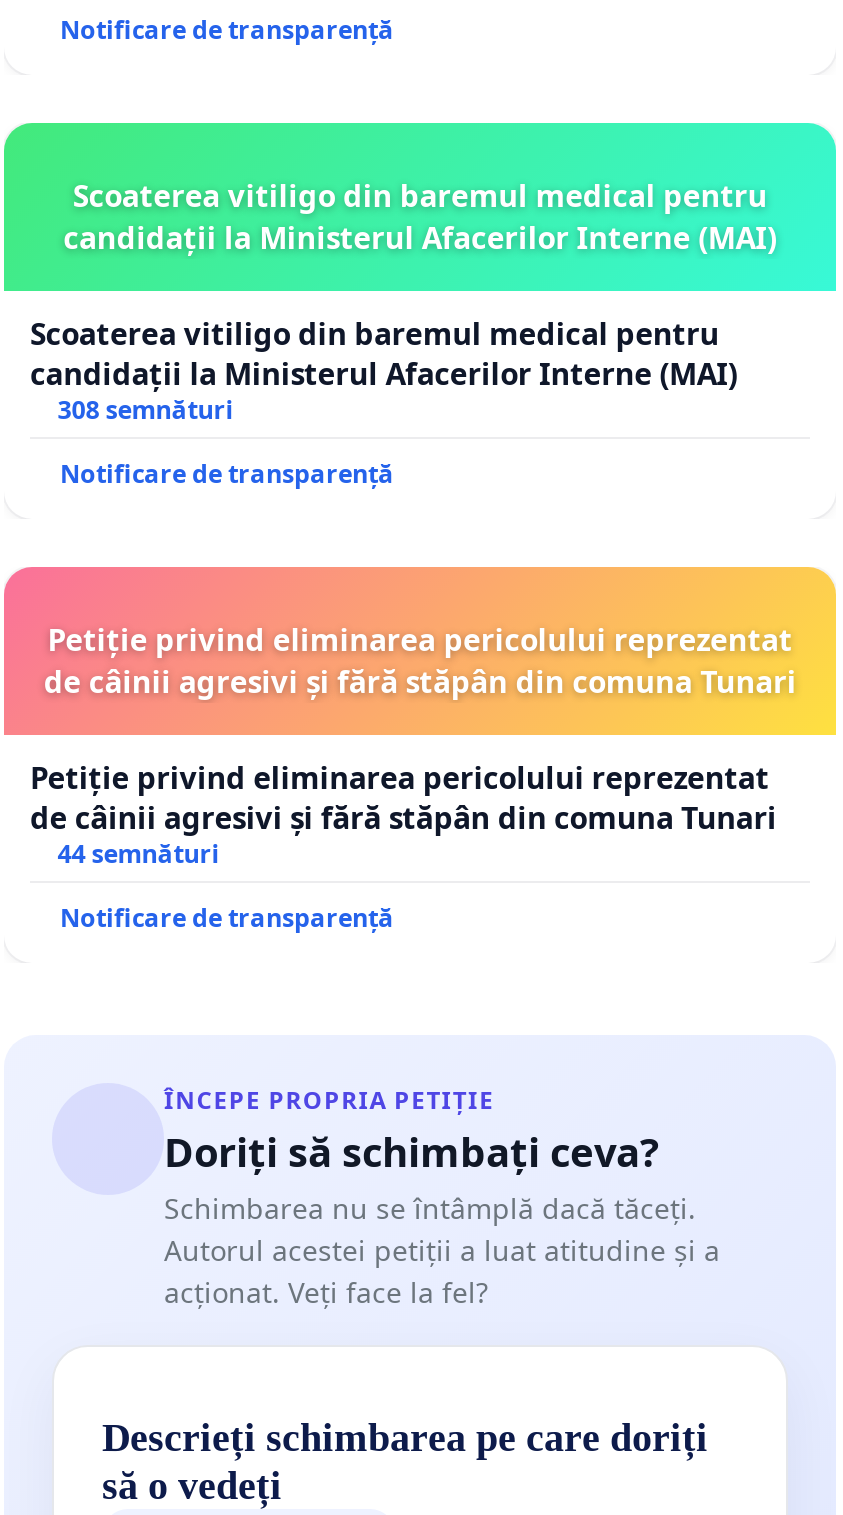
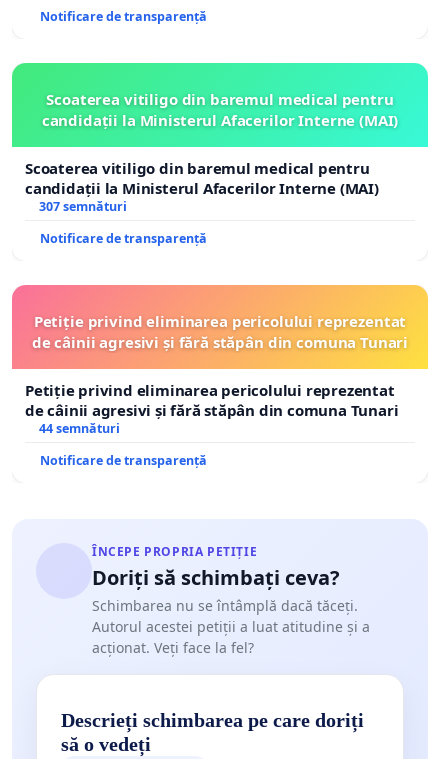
- 308 semnături
+ 307 semnături
